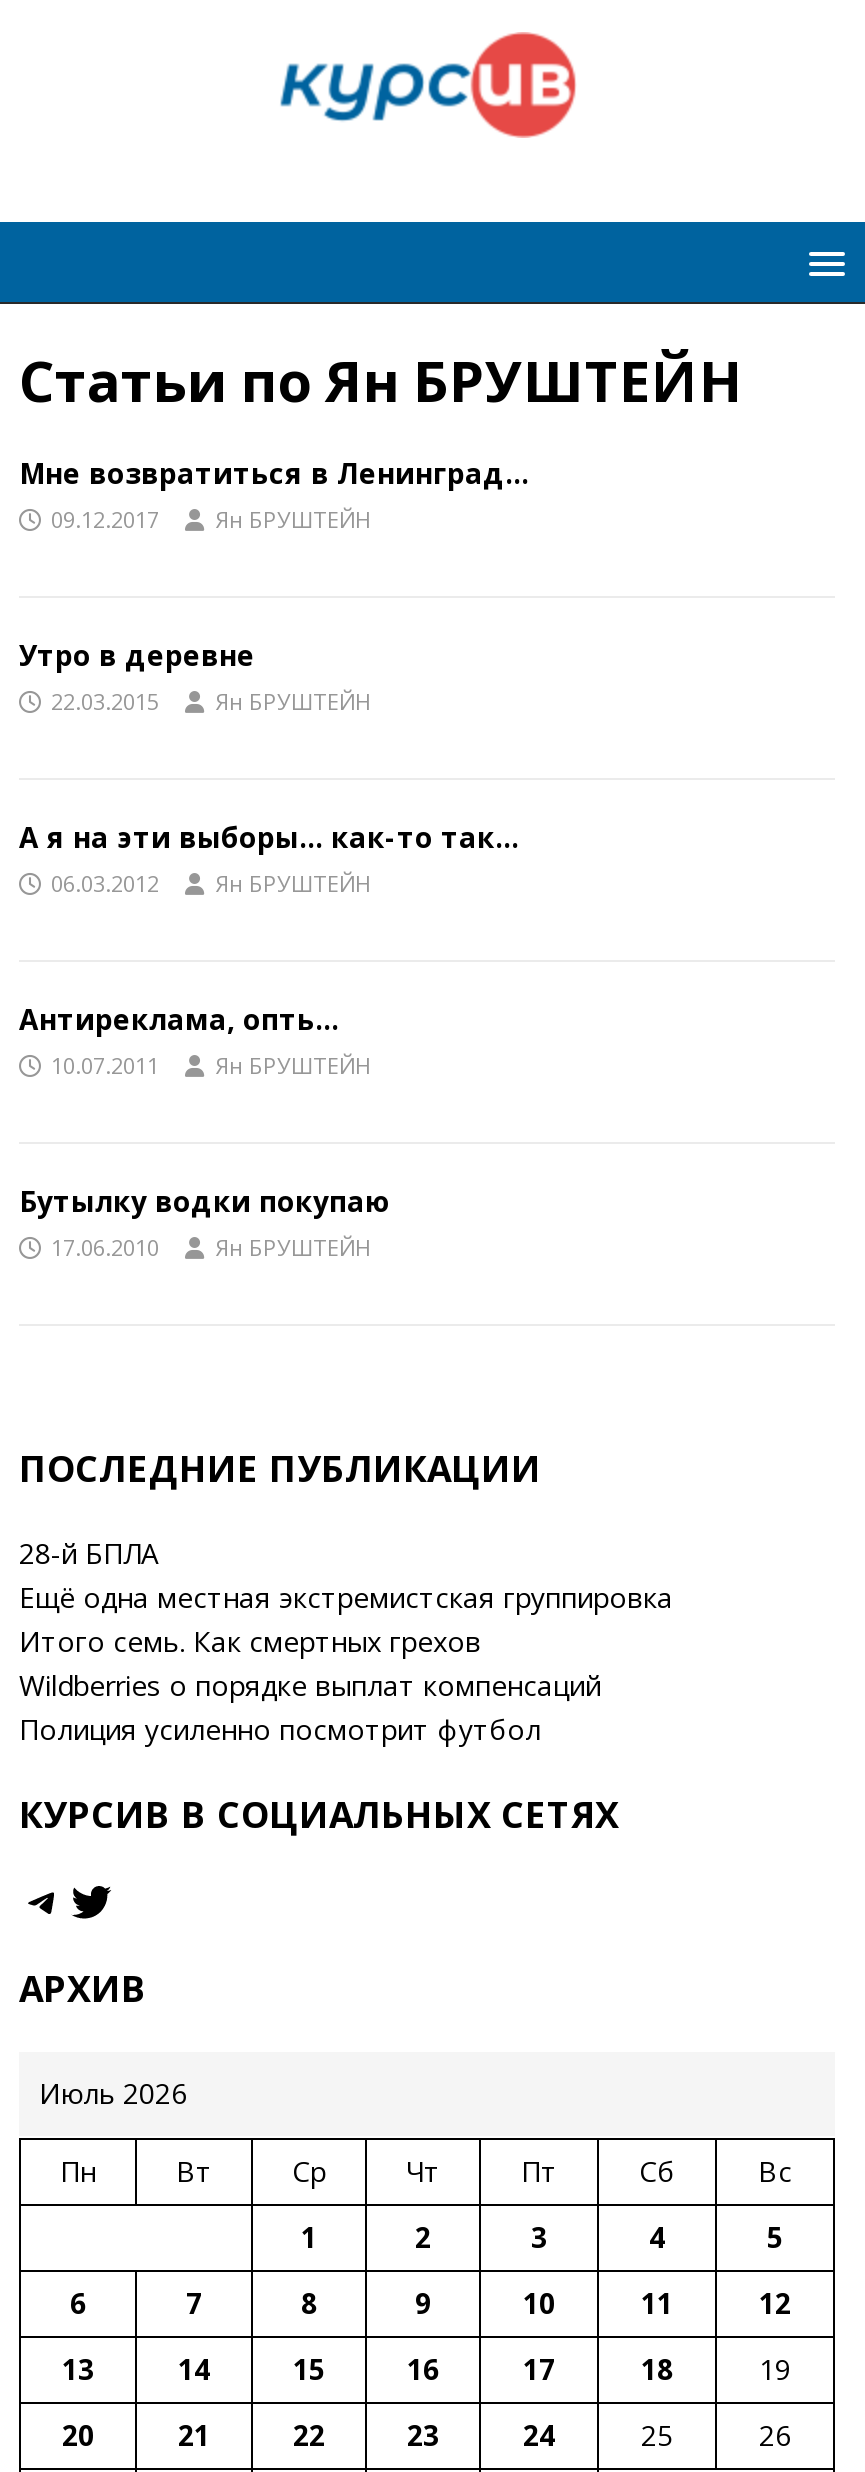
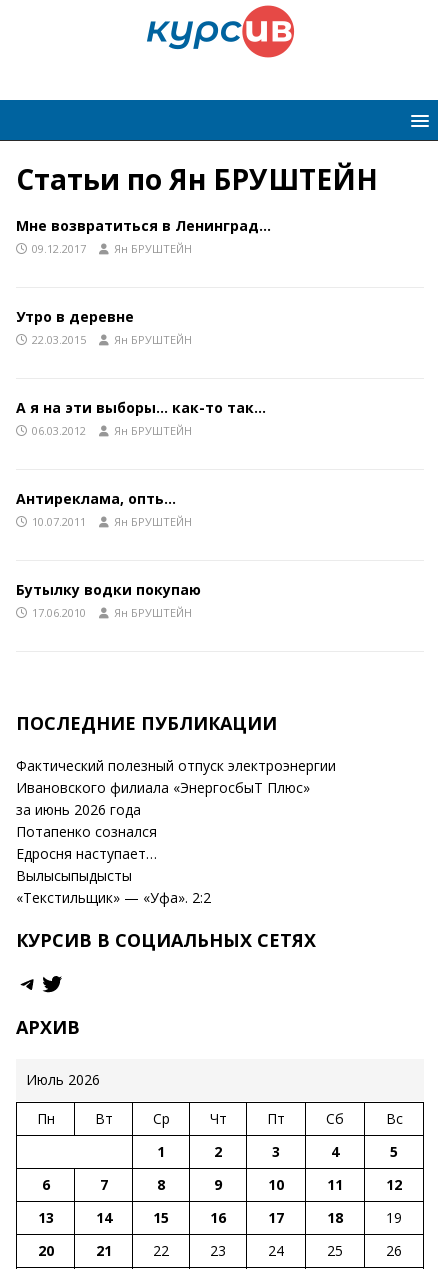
- 28-й БПЛА
- Ещё одна местная экстремистская группировка
- Итого семь. Как смертных грехов
- Wildberries о порядке выплат компенсаций
- Полиция усиленно посмотрит футбол
+ Фактический полезный отпуск электроэнергии
+ Ивановского филиала «ЭнергосбыТ Плюс»
+ за июнь 2026 года
+ Потапенко сознался
+ Едросня наступает…
+ Вылысыпыдысты
+ «Текстильщик» — «Уфа». 2:2
